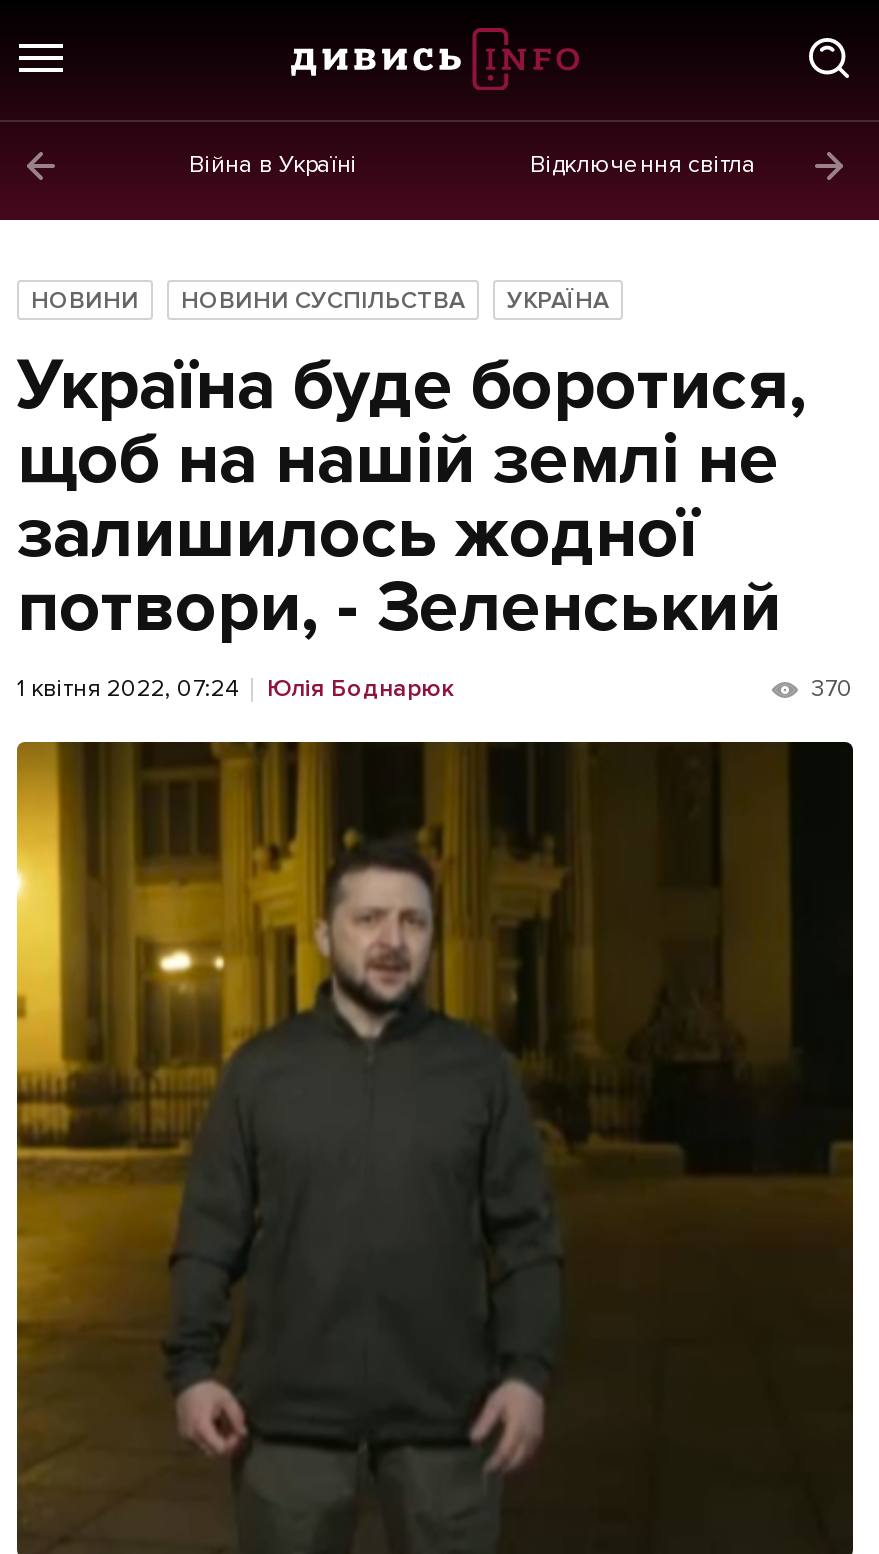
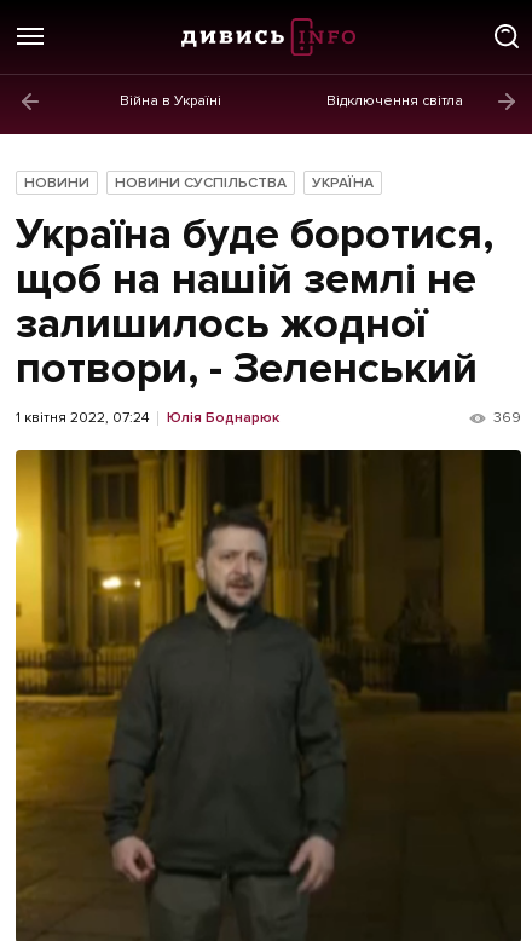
- 370
+ 369
